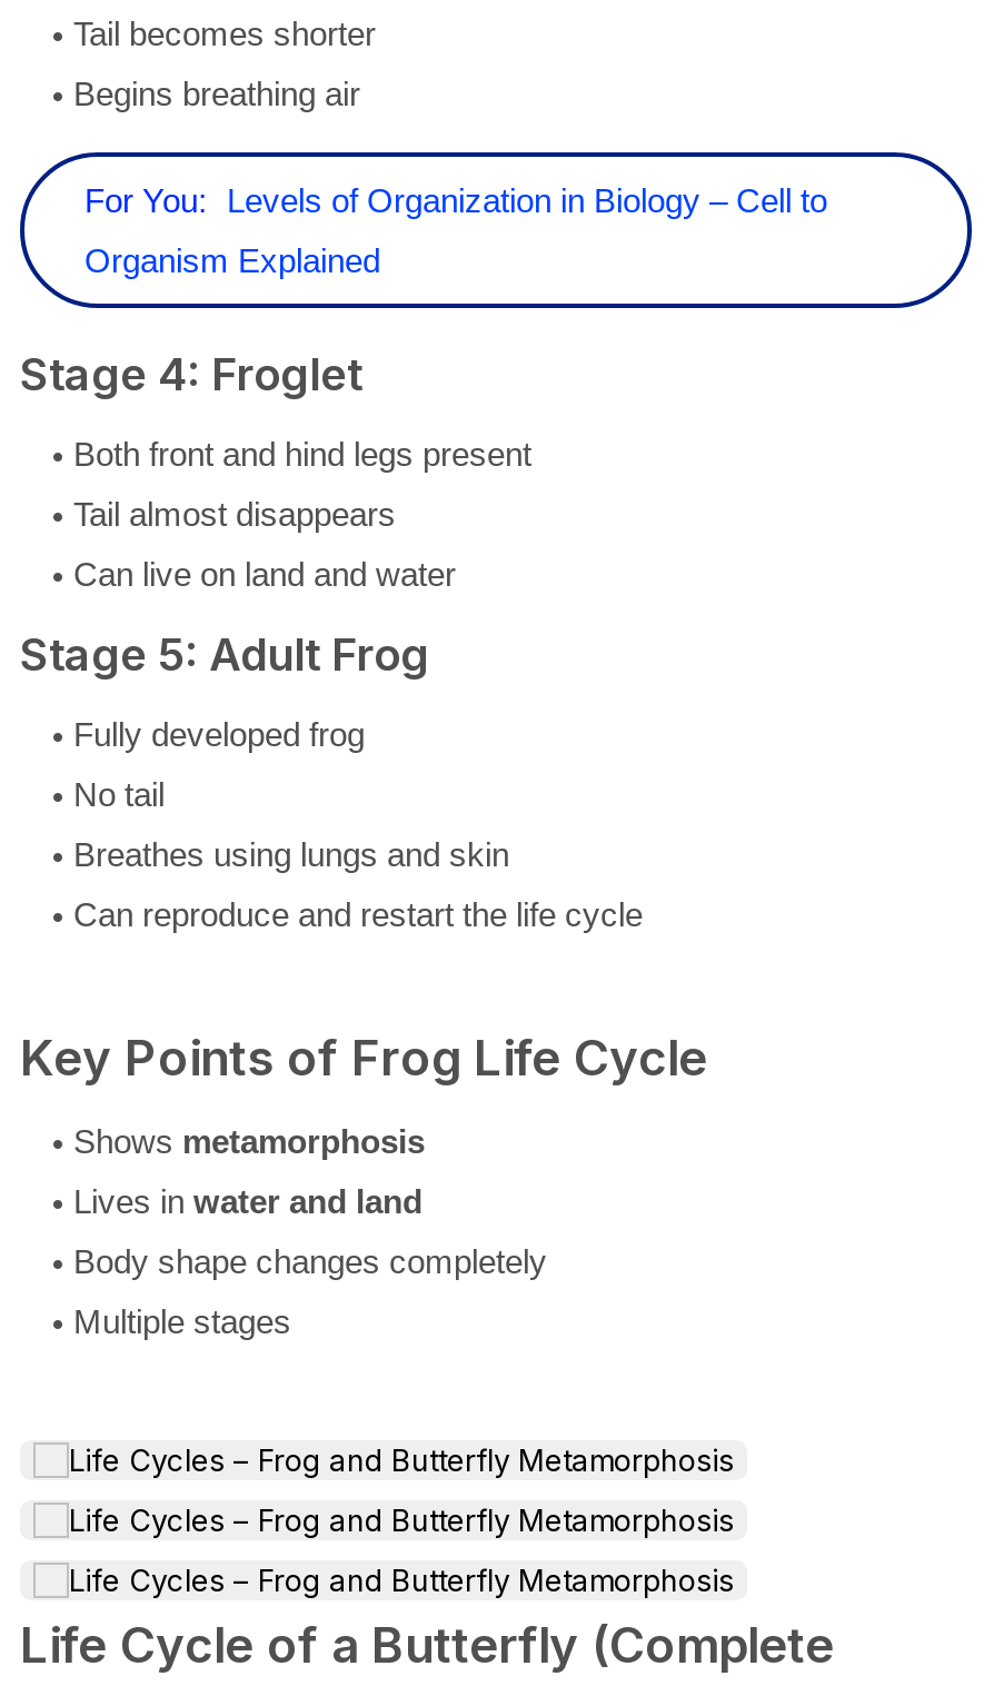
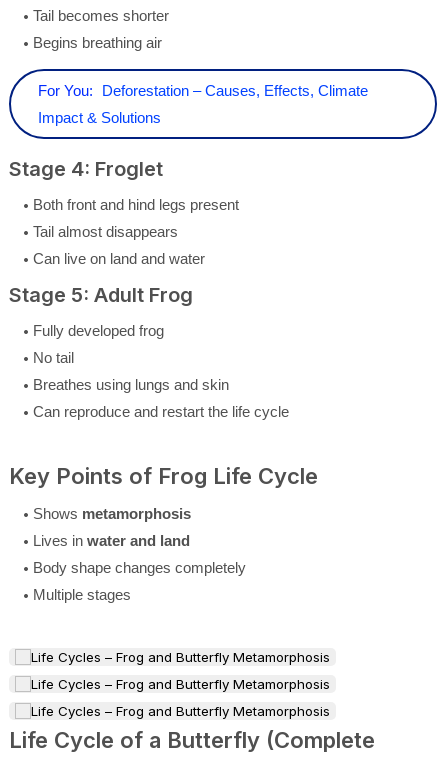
- For You: Levels of Organization in Biology – Cell to
+ For You: Deforestation – Causes, Effects, Climate

- Organism Explained
+ Impact & Solutions
